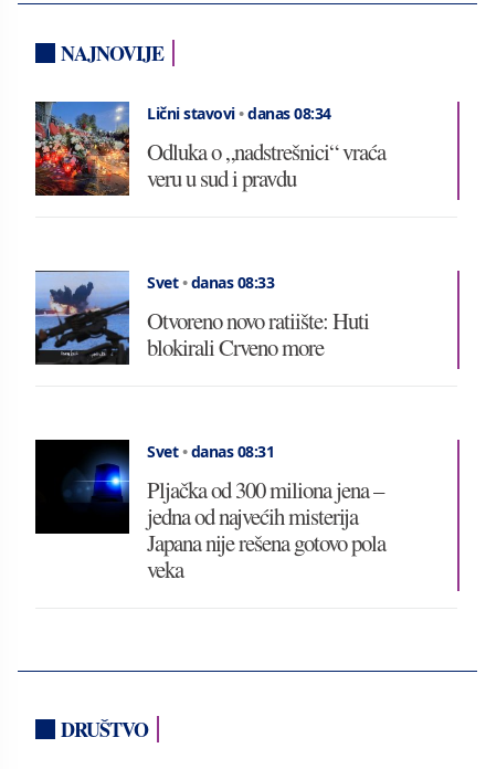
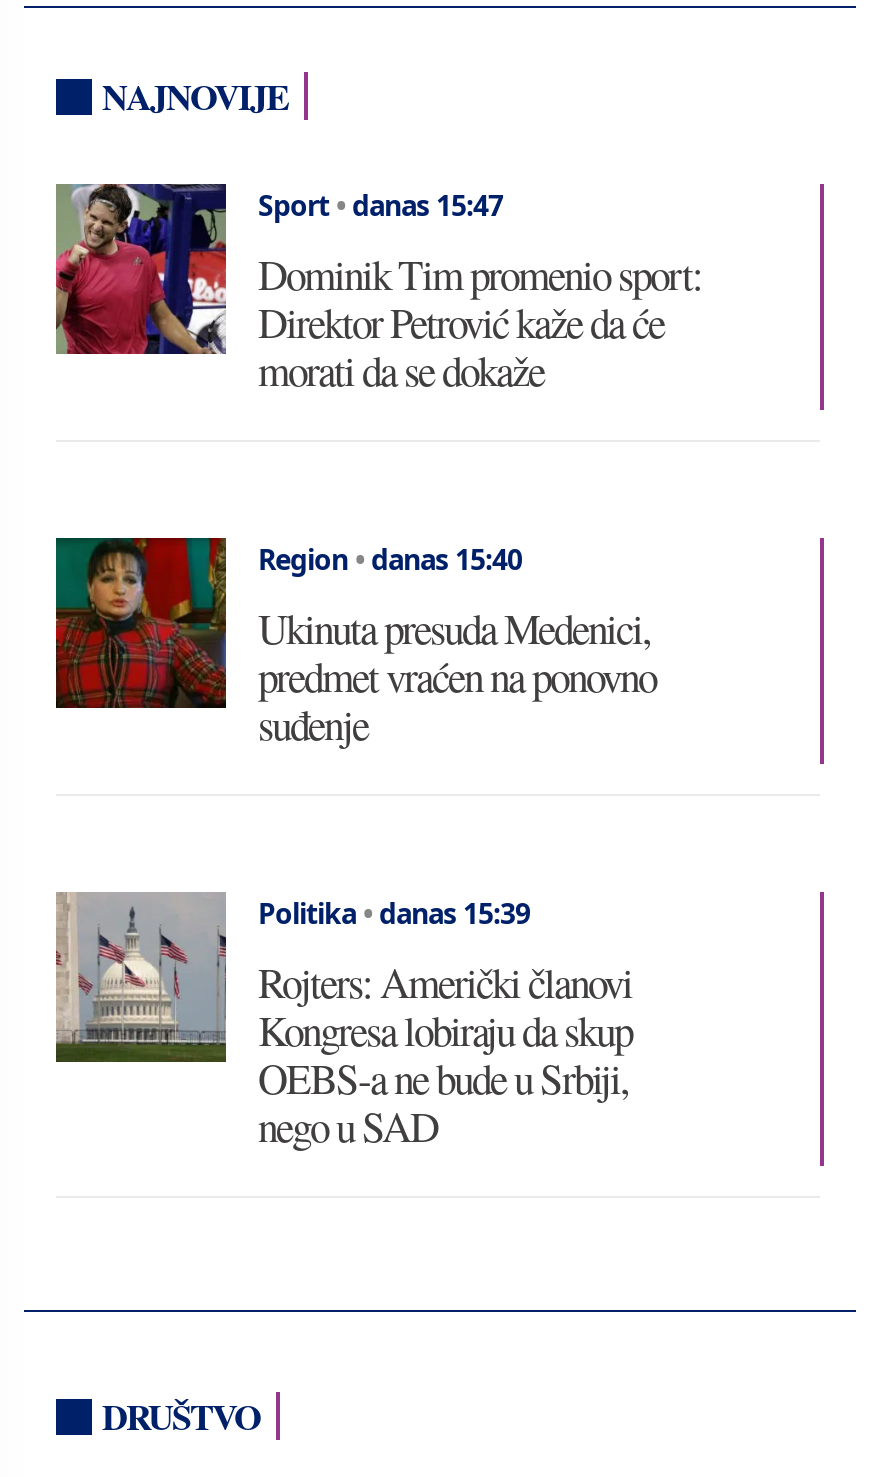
- [image]
- Lični stavovi • danas 08:34
- Odluka o „nadstrešnici“ vraća
- veru u sud i pravdu
+ [image]
+ Sport • danas 15:47
+ Dominik Tim promenio sport:
+ Direktor Petrović kaže da će
+ morati da se dokaže

- [image]
- Svet • danas 08:33
- Otvoreno novo ratiište: Huti
- blokirali Crveno more
+ [image]
+ Region • danas 15:40
+ Ukinuta presuda Medenici,
+ predmet vraćen na ponovno
+ suđenje

- [image]
- Svet • danas 08:31
- Pljačka od 300 miliona jena –
- jedna od najvećih misterija
- Japana nije rešena gotovo pola
- veka
+ [image]
+ Politika • danas 15:39
+ Rojters: Američki članovi
+ Kongresa lobiraju da skup
+ OEBS-a ne bude u Srbiji,
+ nego u SAD
